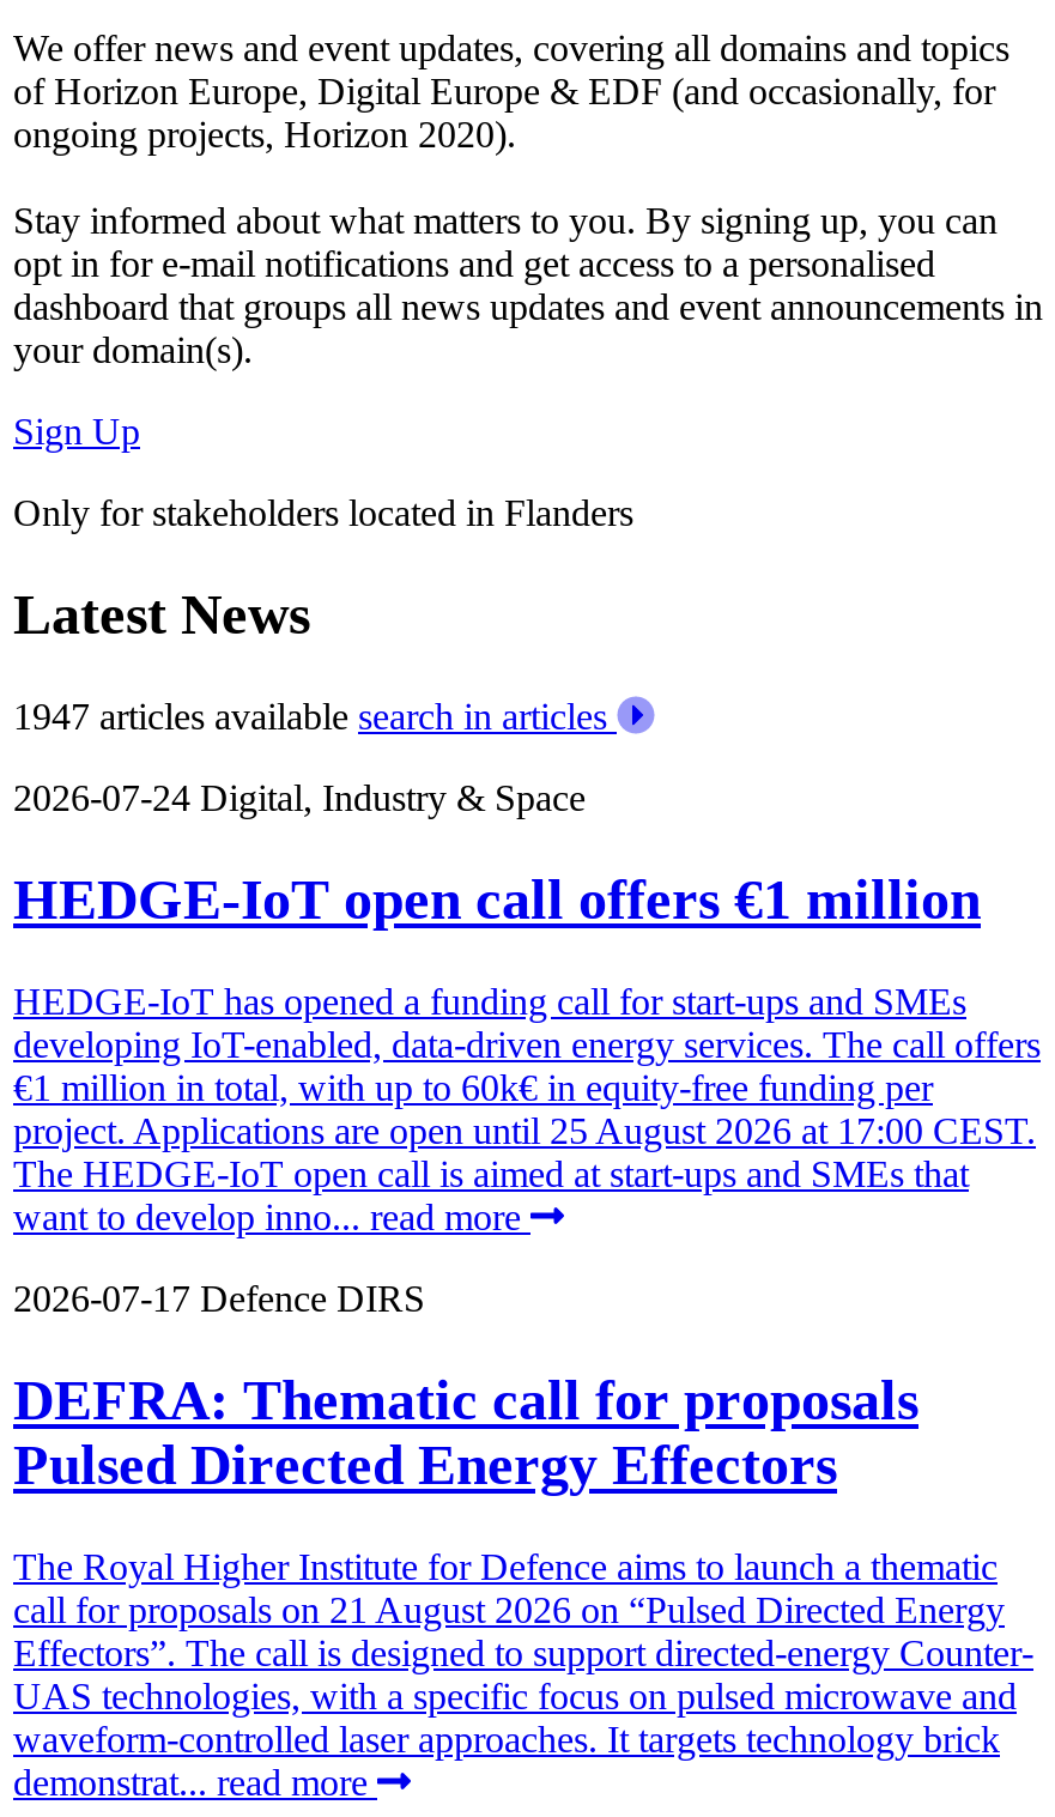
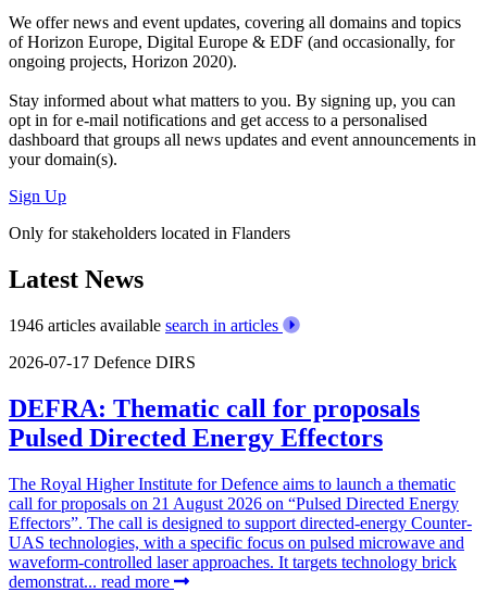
- 1947 articles available search in articles
- 2026-07-24 Digital, Industry & Space
- HEDGE-IoT open call offers €1 million
- HEDGE-IoT has opened a funding call for start-ups and SMEs
- developing IoT-enabled, data-driven energy services. The call offers
- €1 million in total, with up to 60k€ in equity-free funding per
- project. Applications are open until 25 August 2026 at 17:00 CEST.
- The HEDGE-IoT open call is aimed at start-ups and SMEs that
- want to develop inno... read more
+ 1946 articles available search in articles
